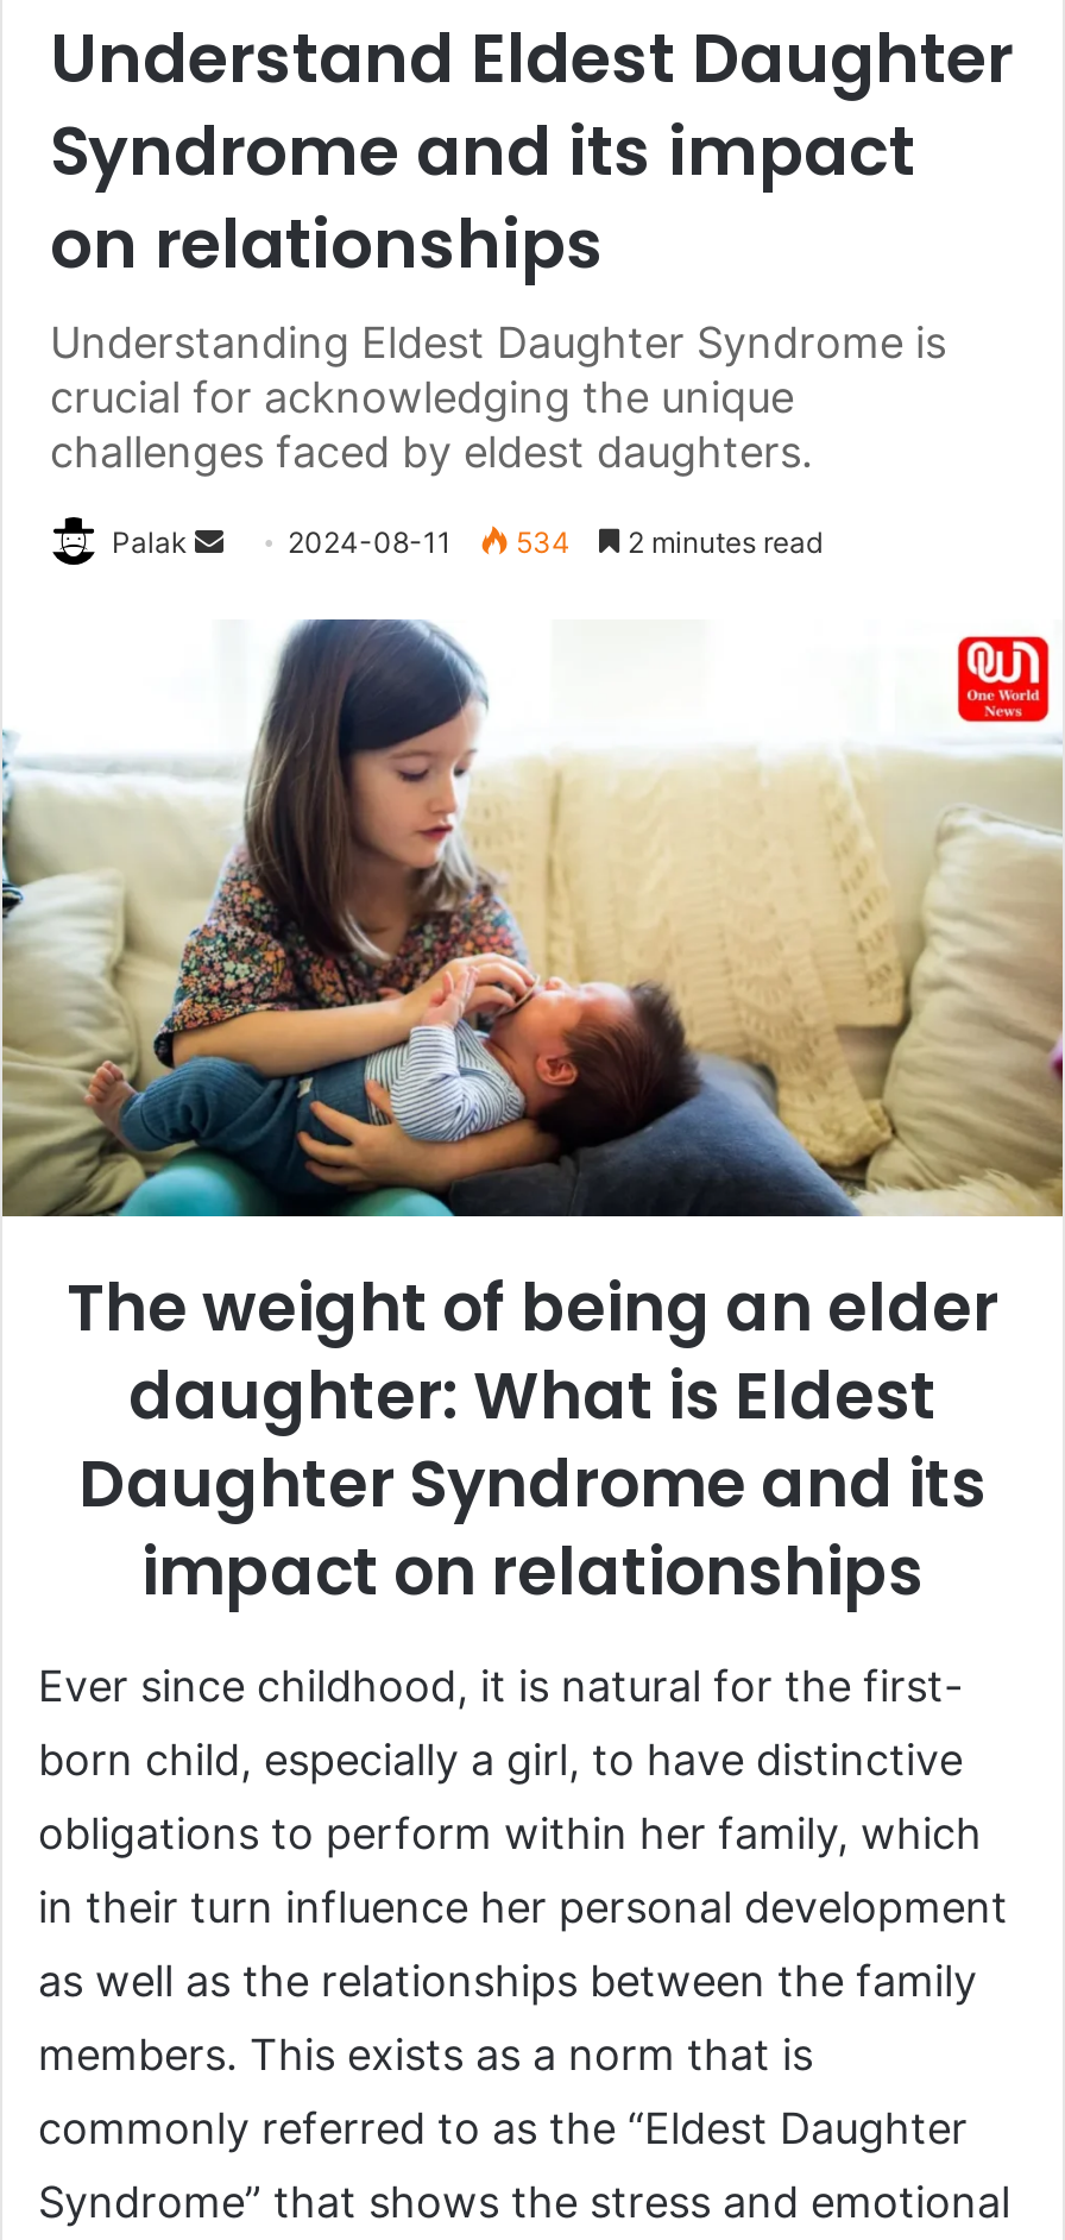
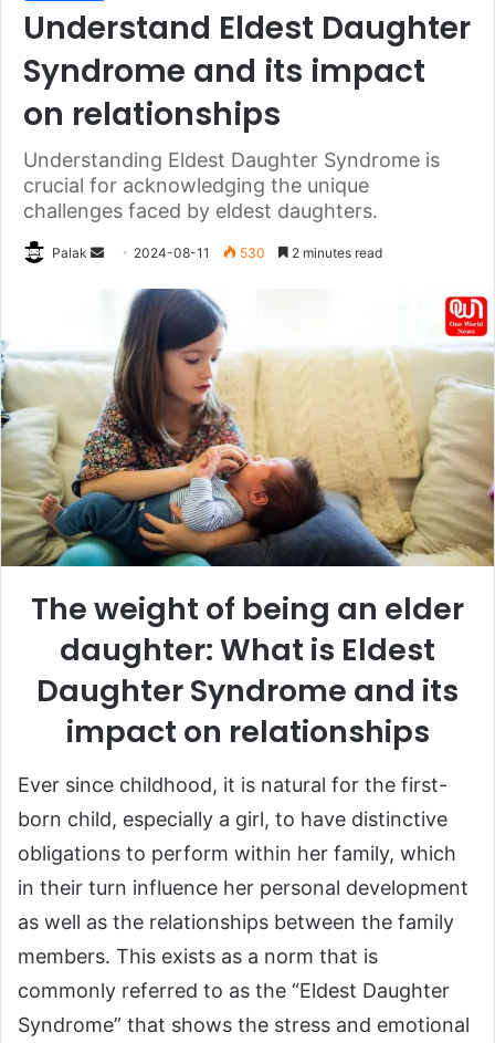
- 534
+ 530
